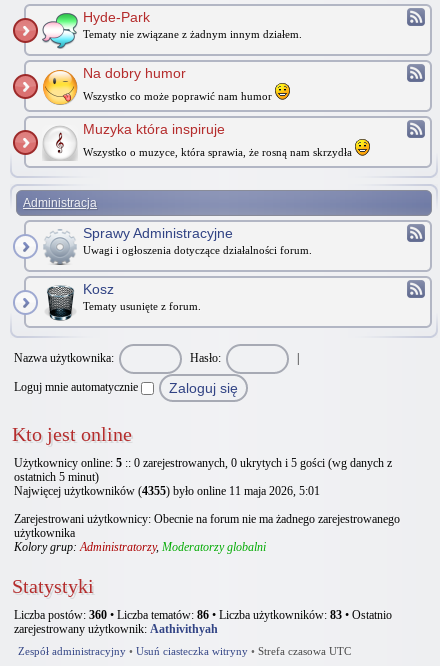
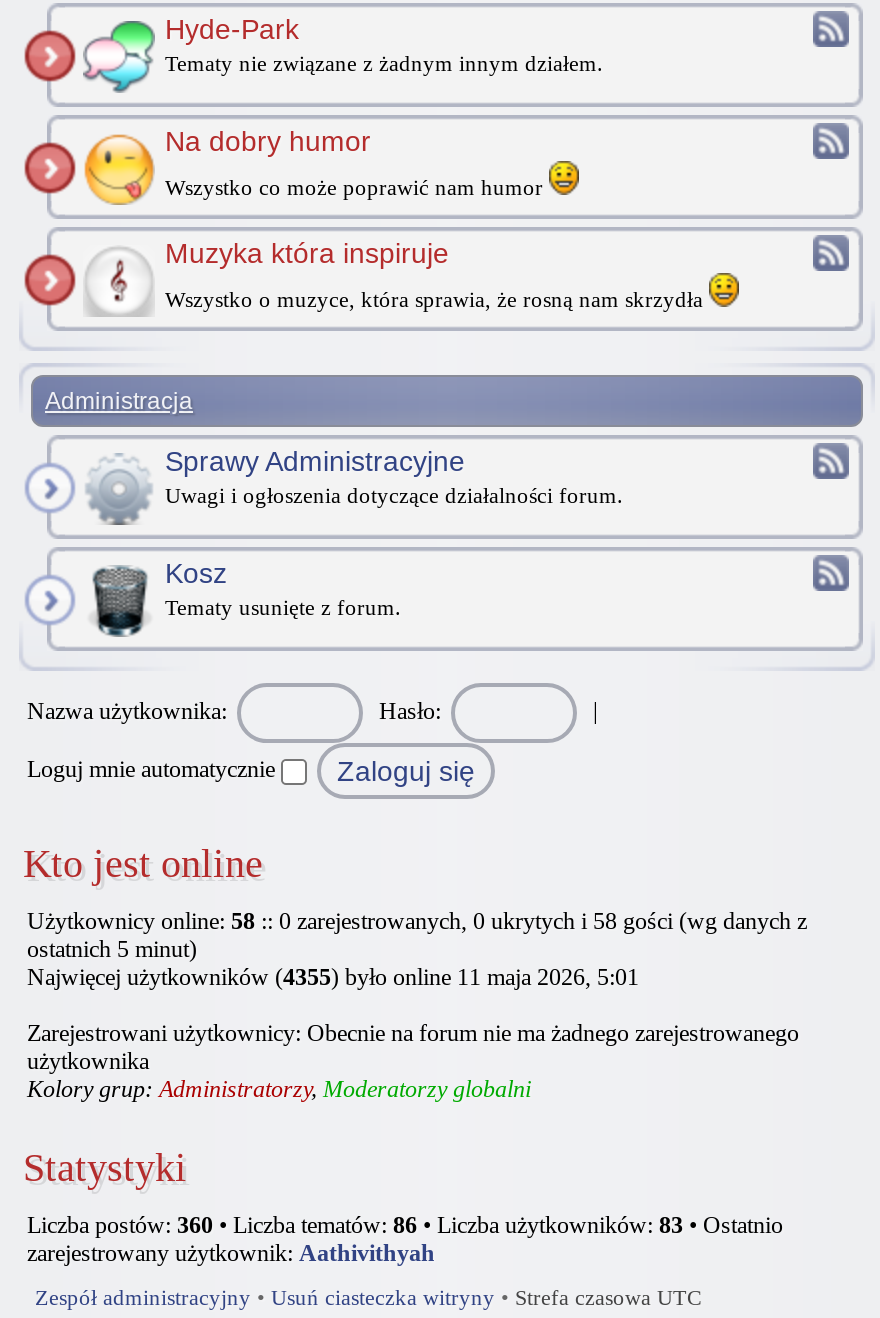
- Użytkownicy online: 5:: 0 zarejestrowanych, 0 ukrytych i 5 gości (wg danych z
+ Użytkownicy online: 58:: 0 zarejestrowanych, 0 ukrytych i 58 gości (wg danych z
